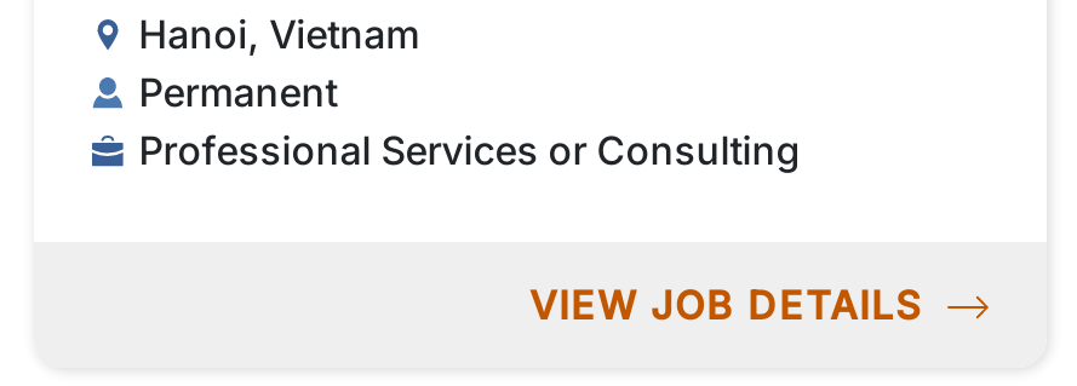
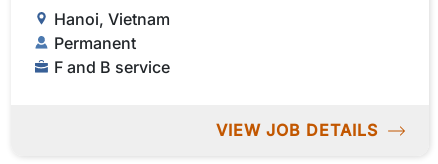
- Professional Services or Consulting
+ F and B service
